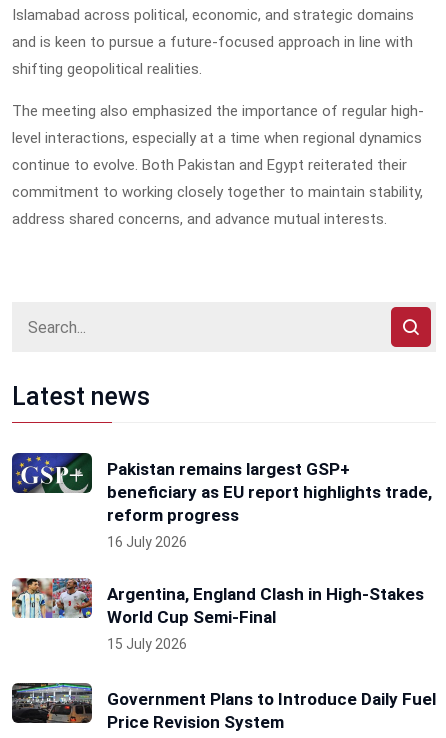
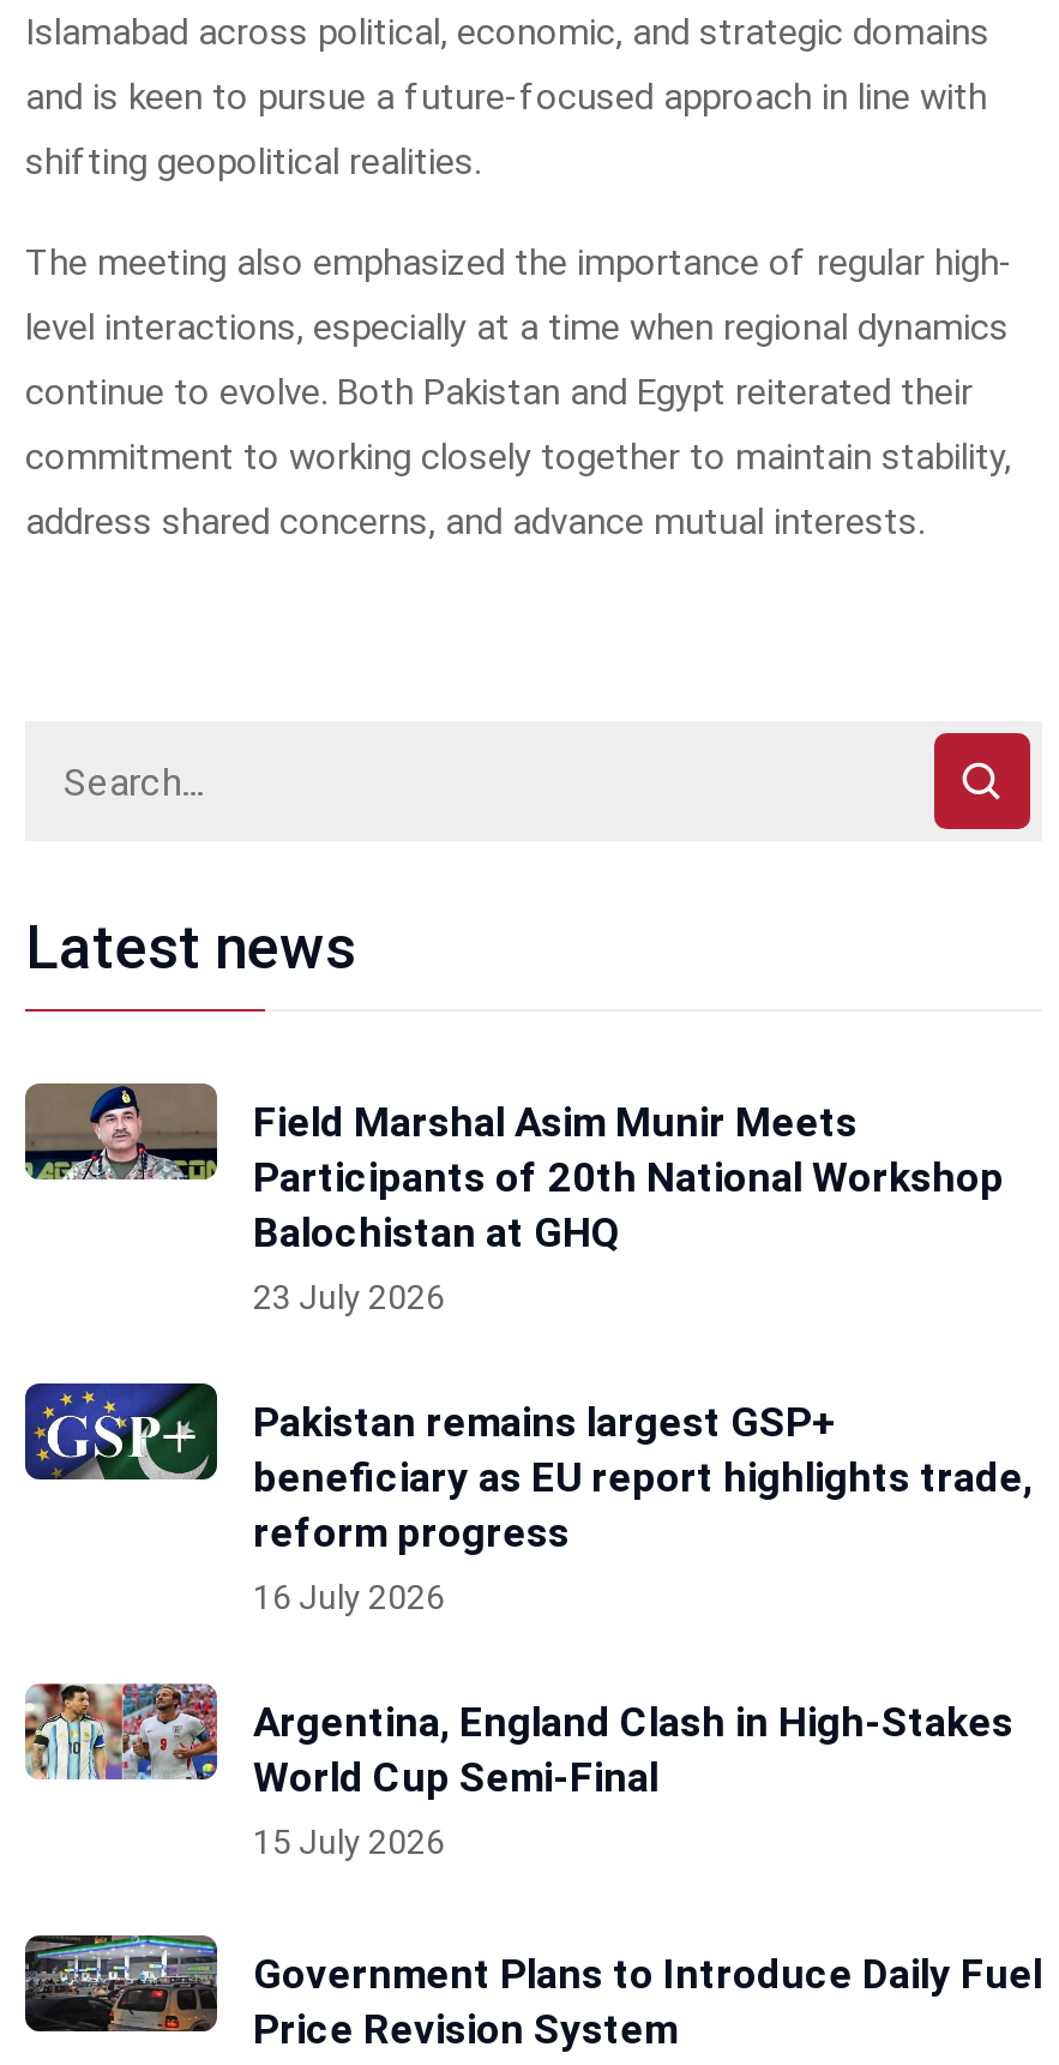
+ [image]
+ Field Marshal Asim Munir Meets
+ Participants of 20th National Workshop
+ Balochistan at GHQ
+ 23 July 2026
